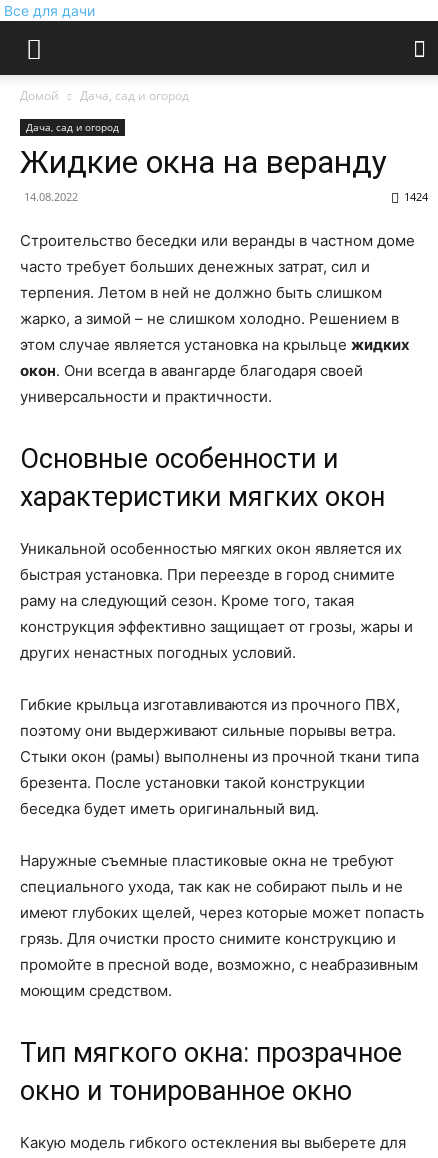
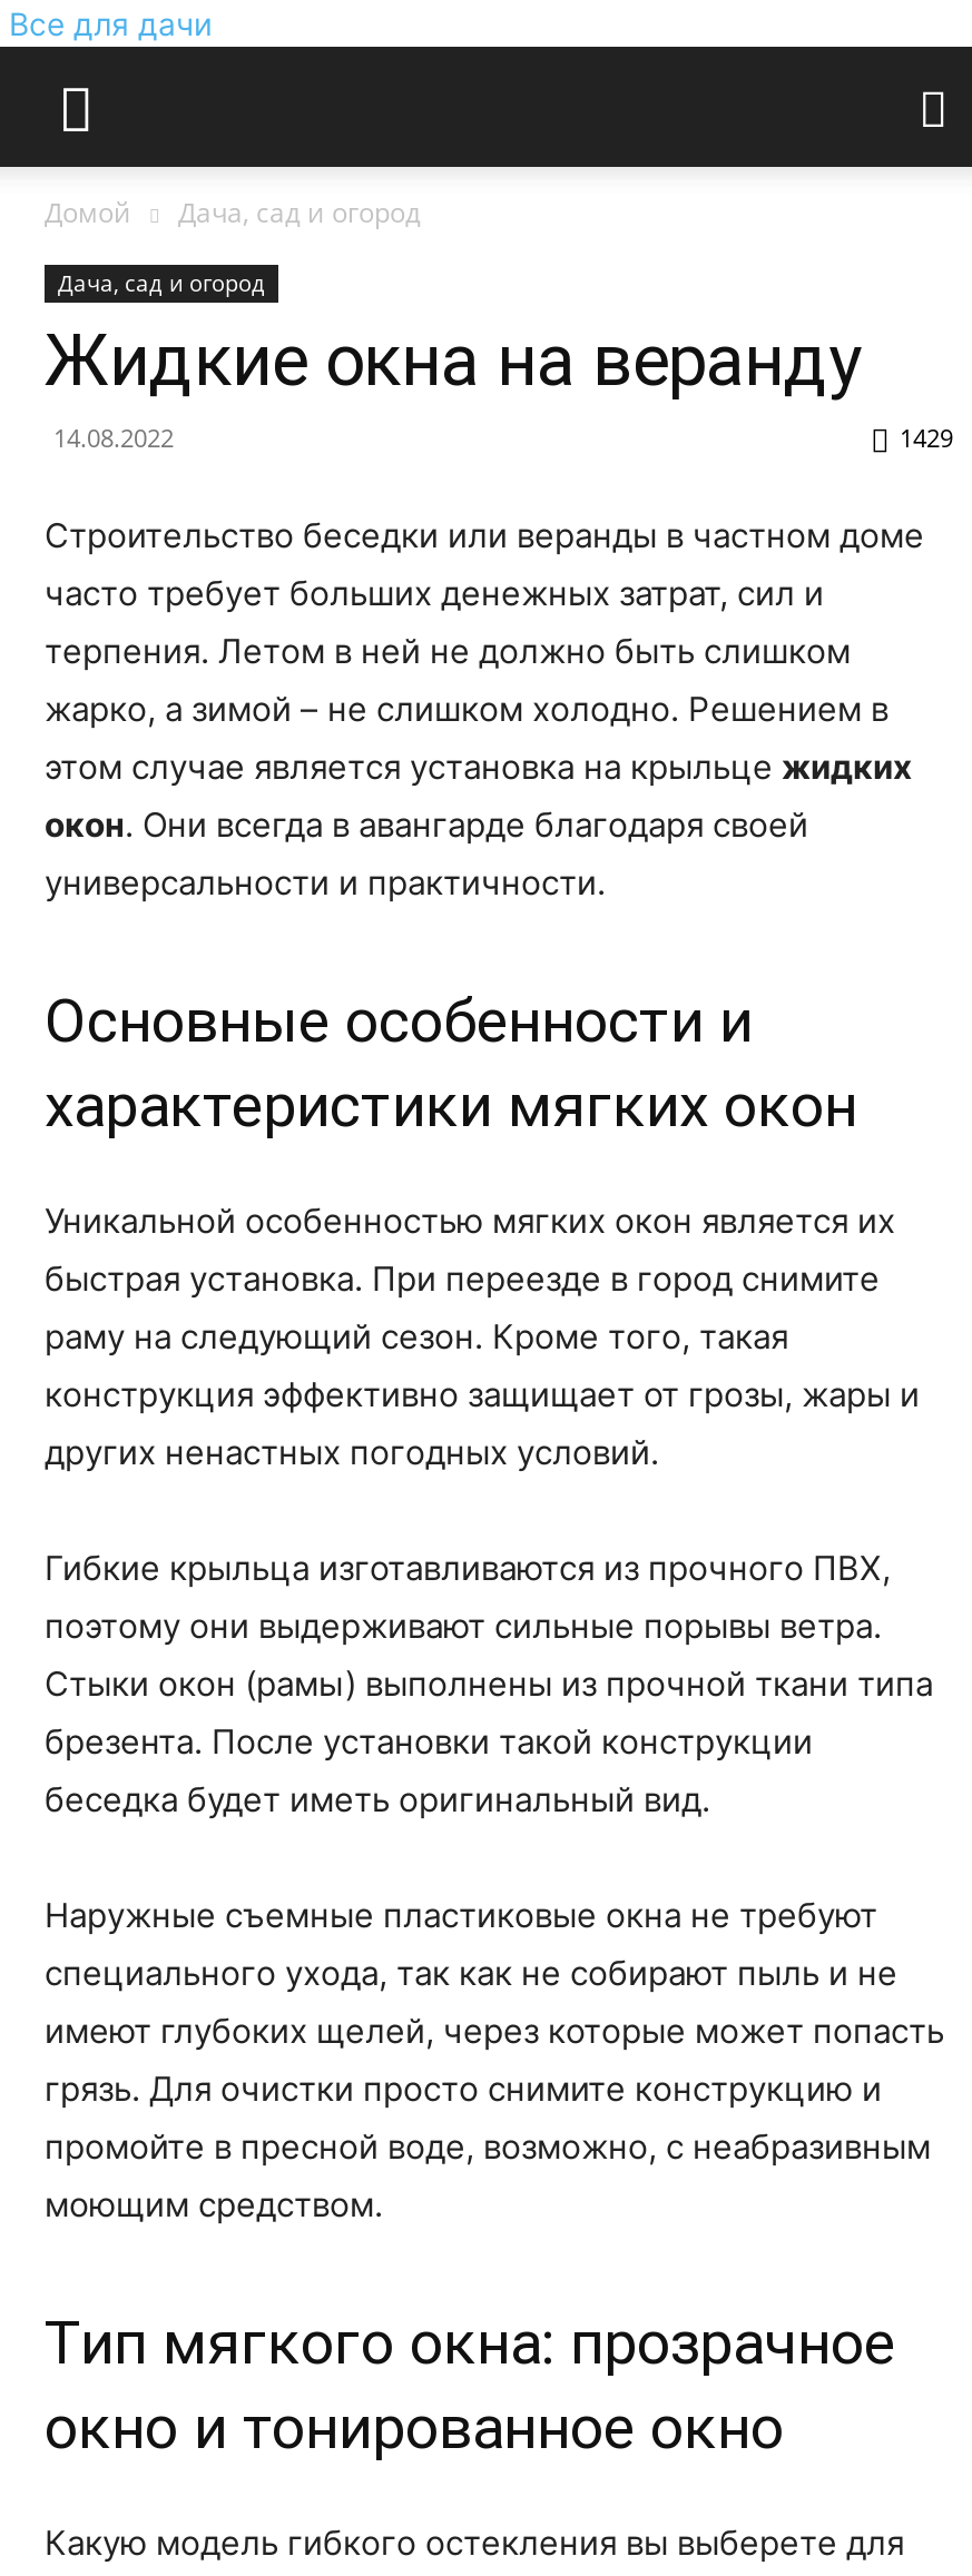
- 1424
+ 1429
